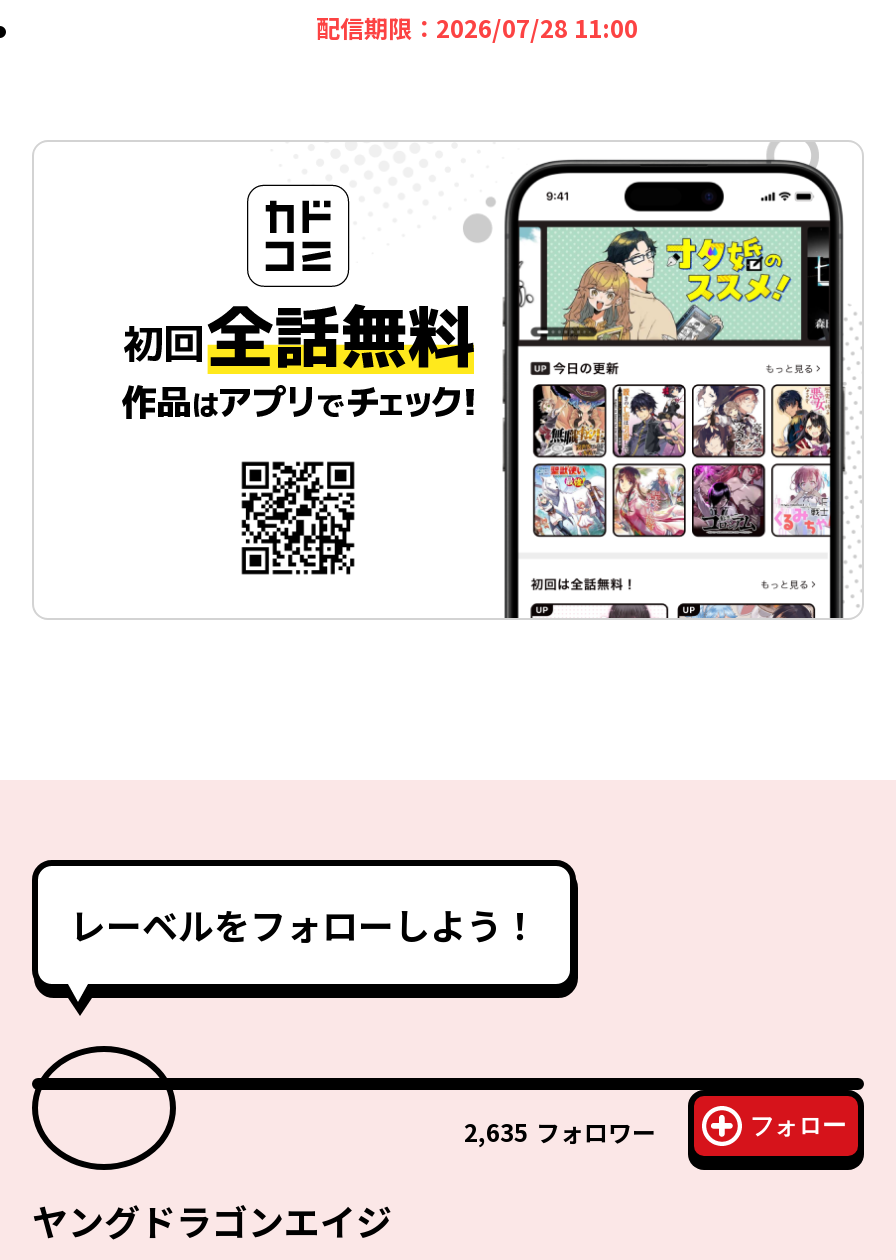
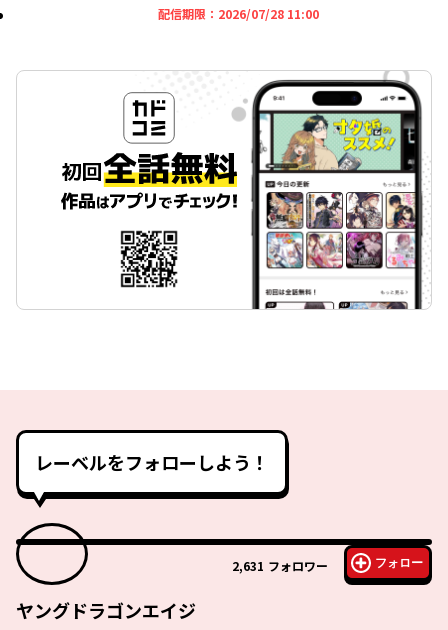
- 2,635 フォロワー
+ 2,631 フォロワー
